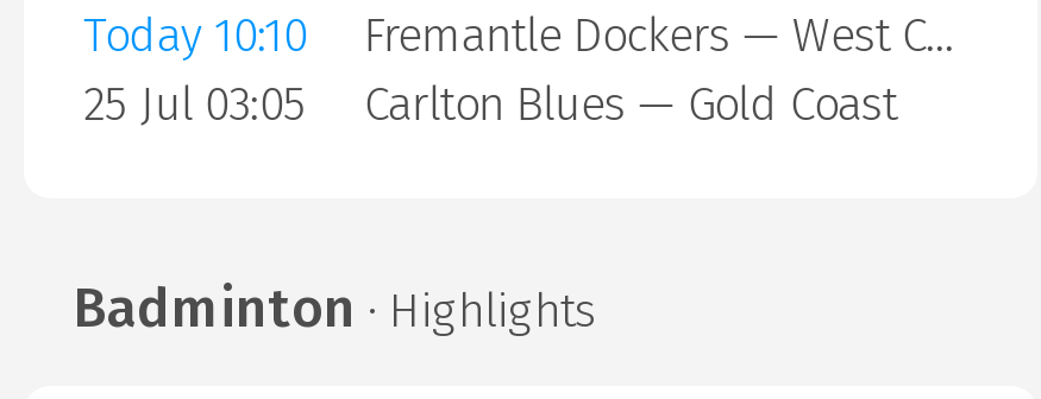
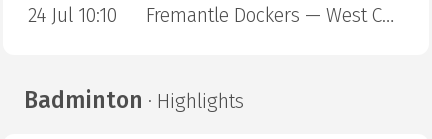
- Today 10:10
+ 24 Jul 10:10

- 25 Jul 03:05
- Carlton Blues — Gold Coast
